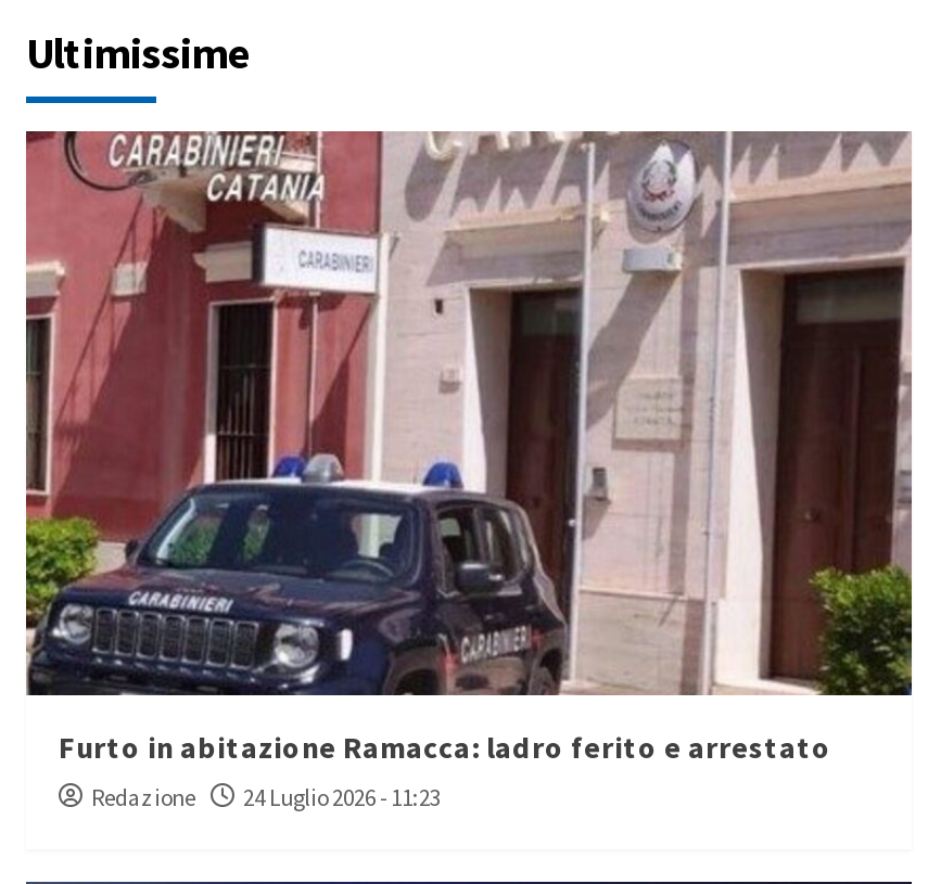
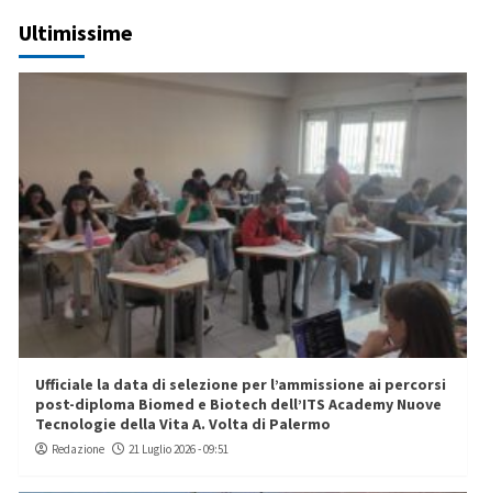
- [image]
- Furto in abitazione Ramacca: ladro ferito e arrestato
+ [image]
+ Ufficiale la data di selezione per l’ammissione ai percorsi
+ post-diploma Biomed e Biotech dell’ITS Academy Nuove
+ Tecnologie della Vita A. Volta di Palermo

- Redazione 24 Luglio 2026 - 11:23
+ Redazione 21 Luglio 2026 - 09:51
